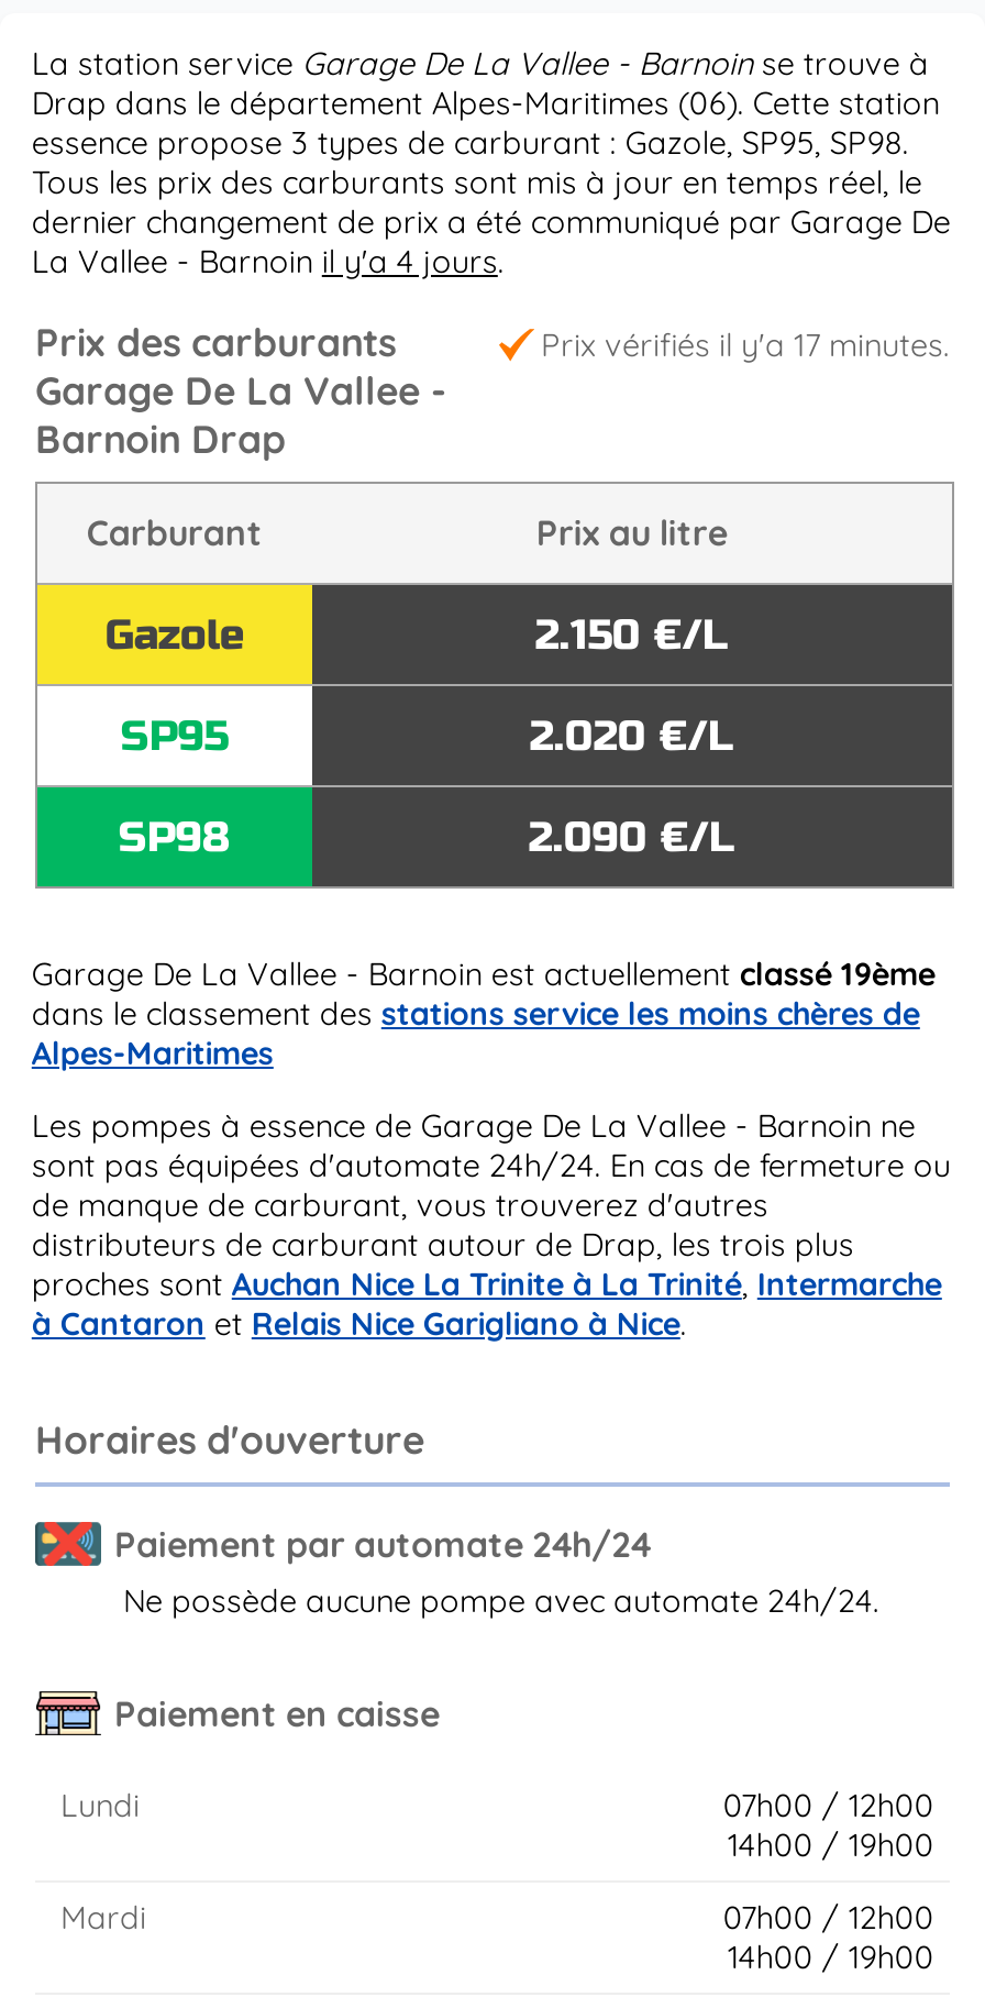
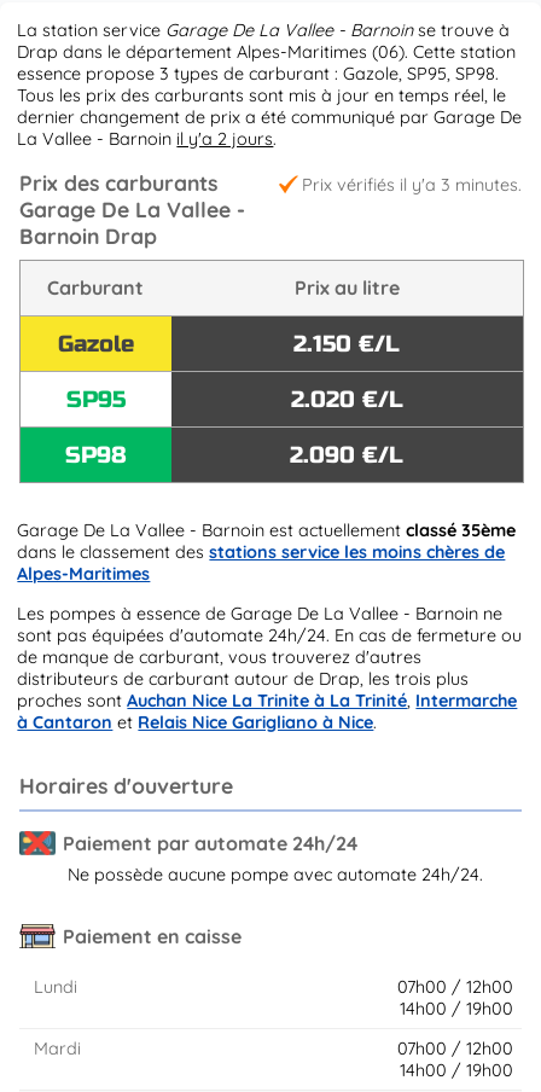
- La Vallee - Barnoin il y'a 4 jours.
+ La Vallee - Barnoin il y'a 2 jours.

- Prix vérifiés il y'a 17 minutes.
+ Prix vérifiés il y'a 3 minutes.

- Garage De La Vallee - Barnoin est actuellement classé 19ème
+ Garage De La Vallee - Barnoin est actuellement classé 35ème
